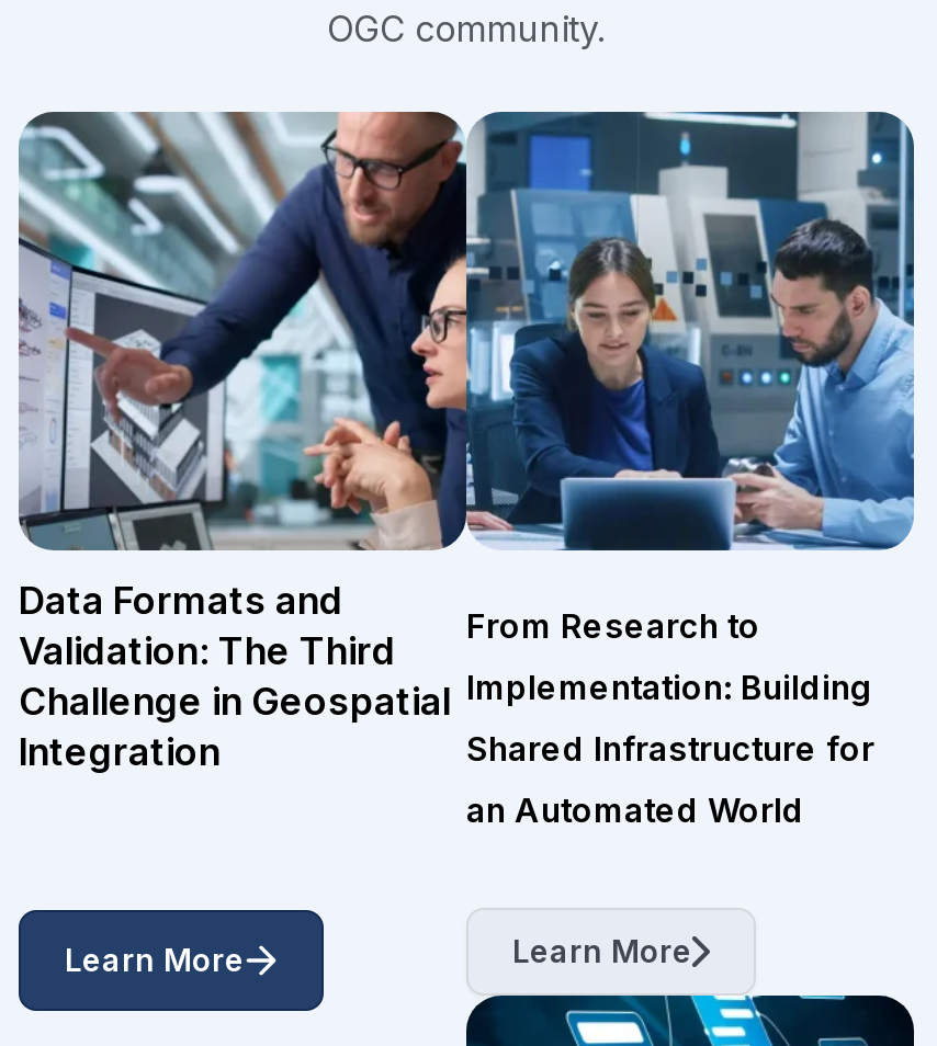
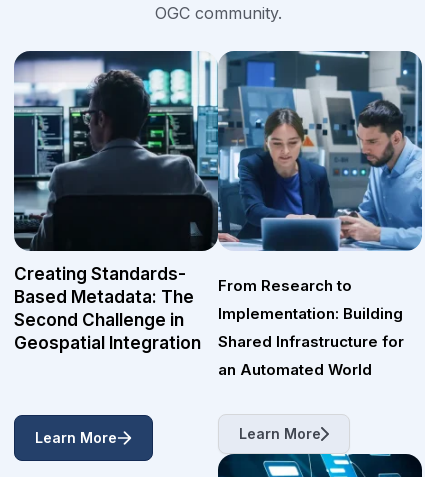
- [image]
- Data Formats and
- Validation: The Third
- Challenge in Geospatial
- Integration
+ [image]
+ Creating Standards-
+ Based Metadata: The
+ Second Challenge in
+ Geospatial Integration
